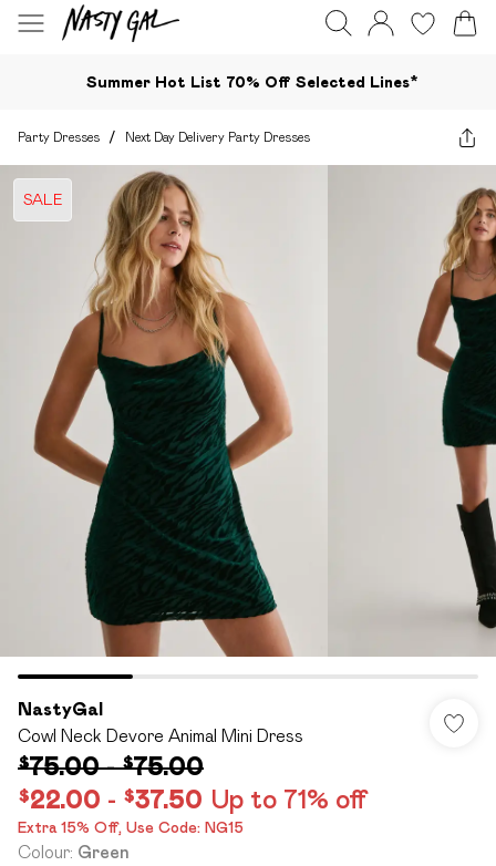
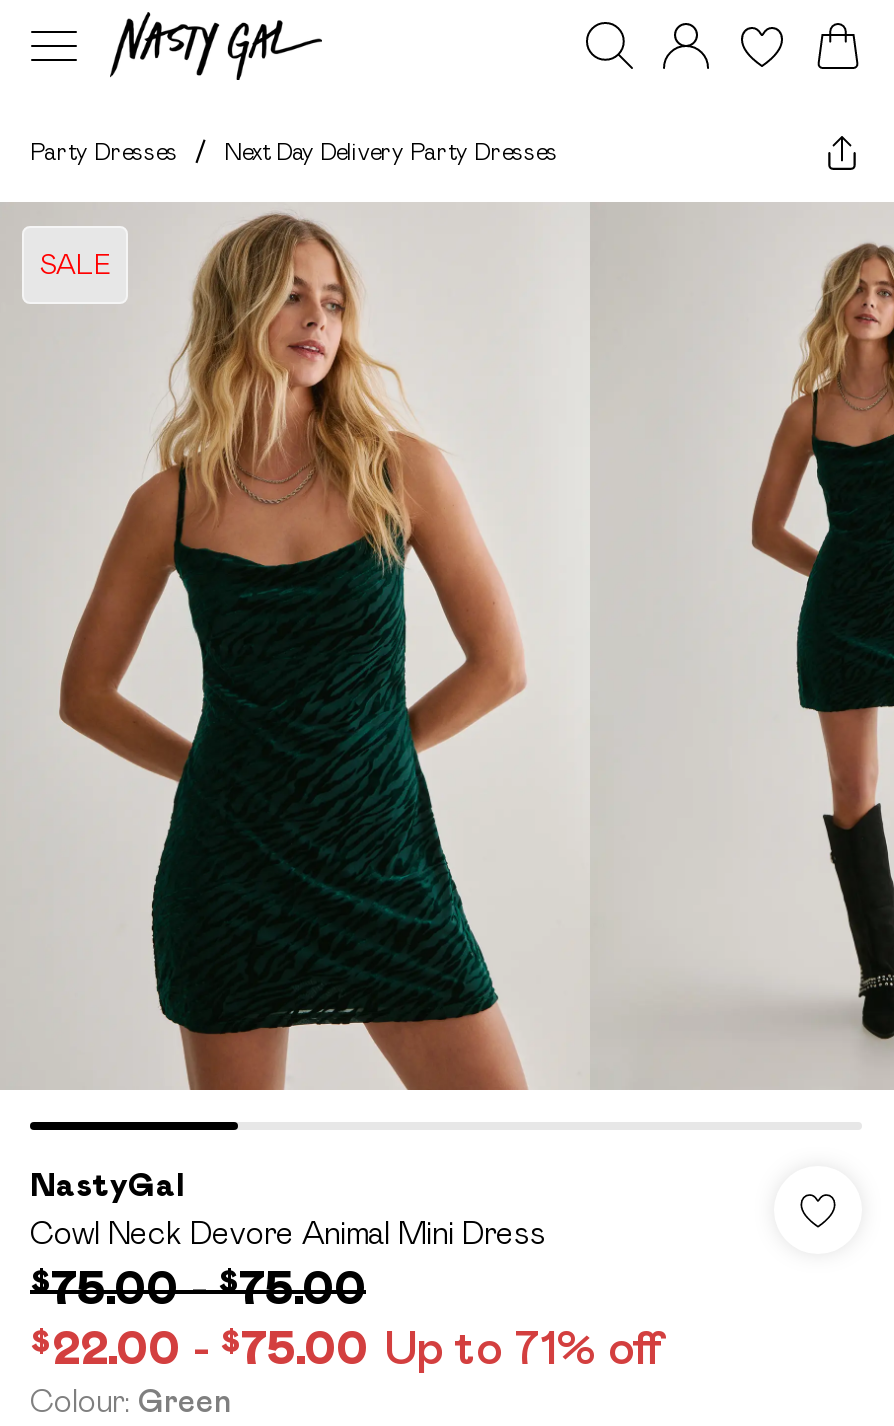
- Summer Hot List 70% Off Selected Lines*

- $22.00 - $37.50 Up to 71% off
- Extra 15% Off, Use Code: NG15
+ $22.00 - $75.00 Up to 71% off
